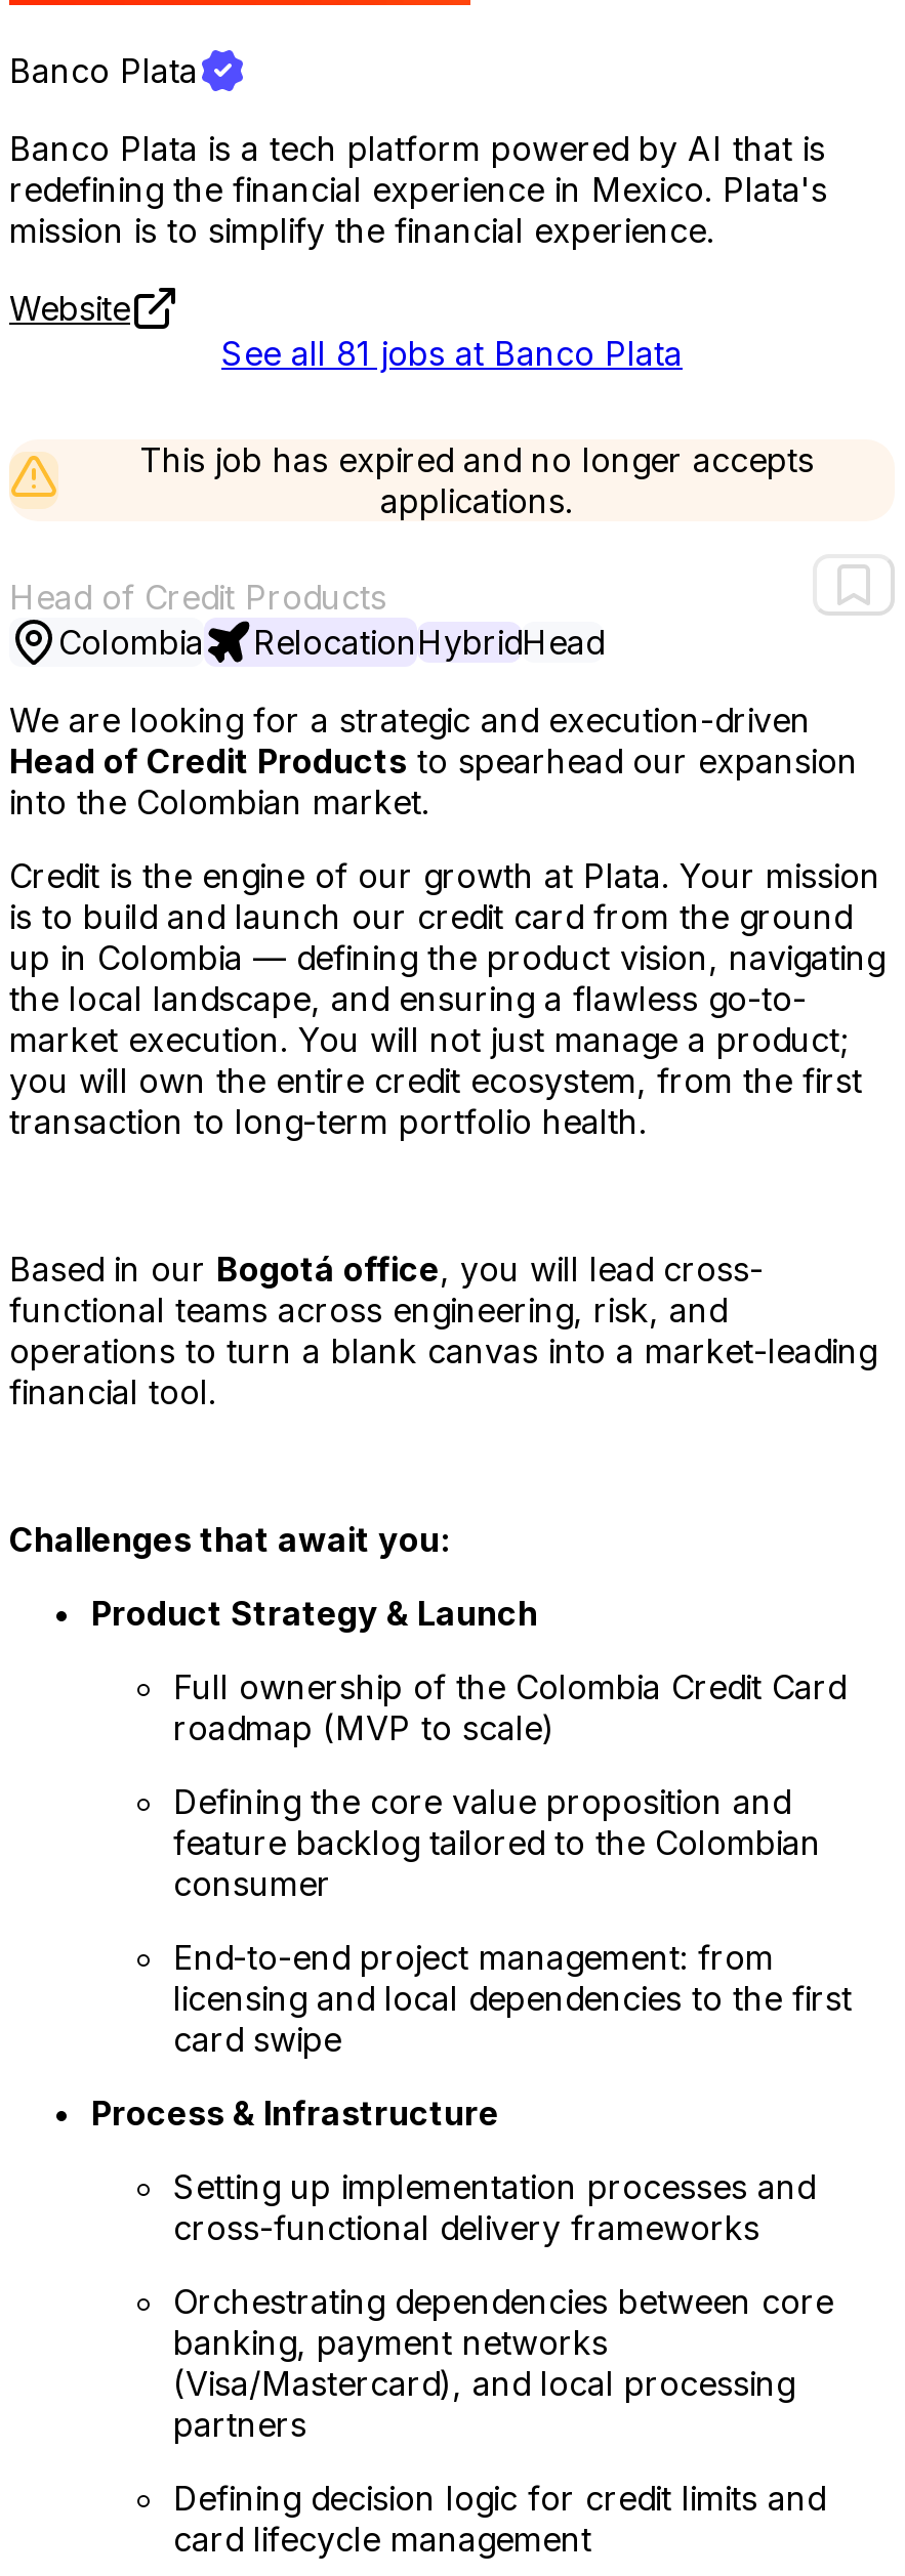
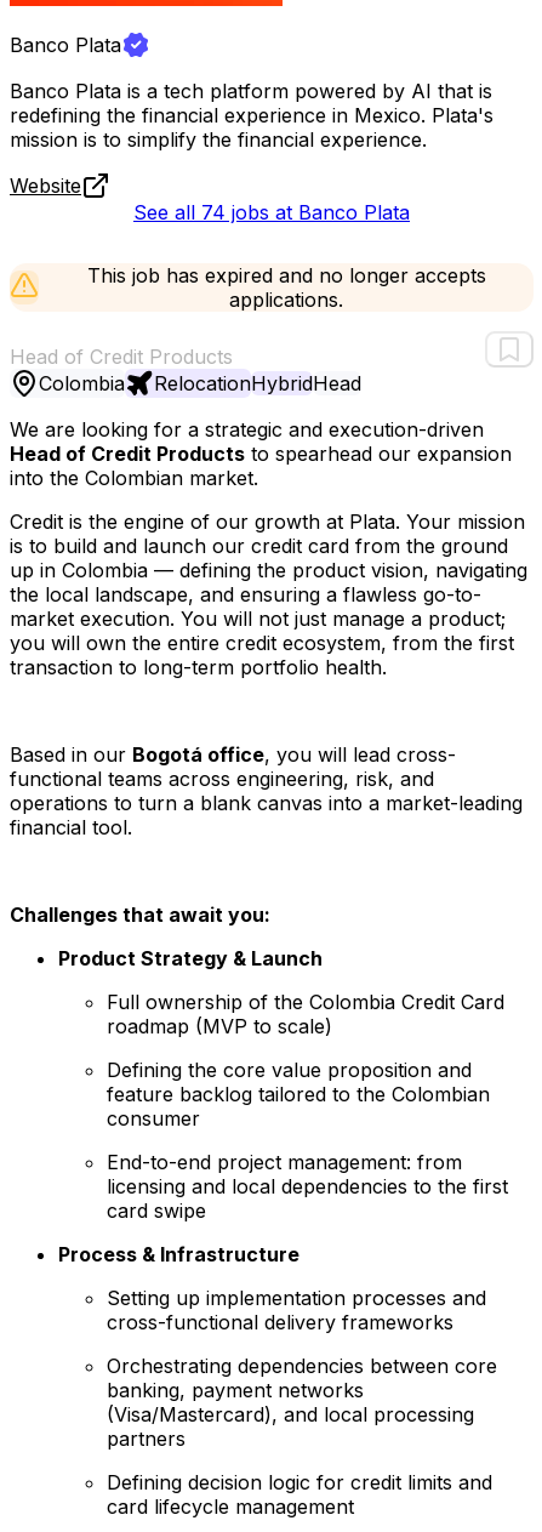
- See all 81 jobs at Banco Plata
+ See all 74 jobs at Banco Plata
